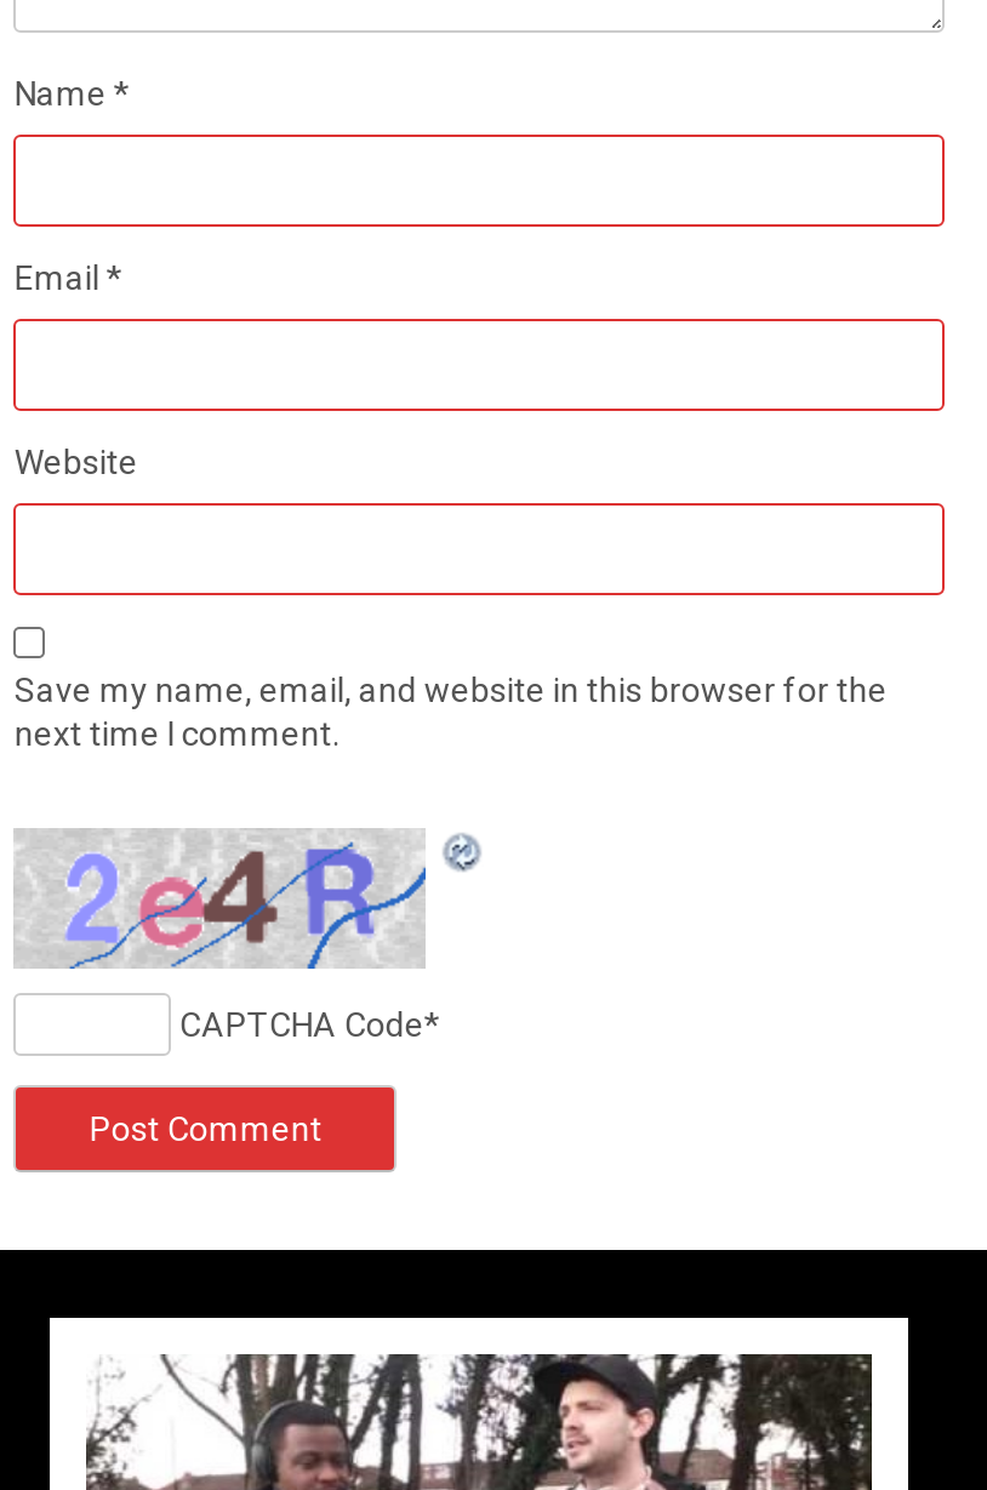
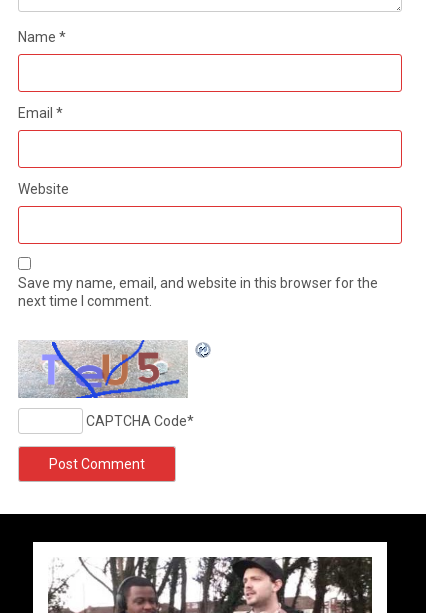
- [image]
+ [image]
